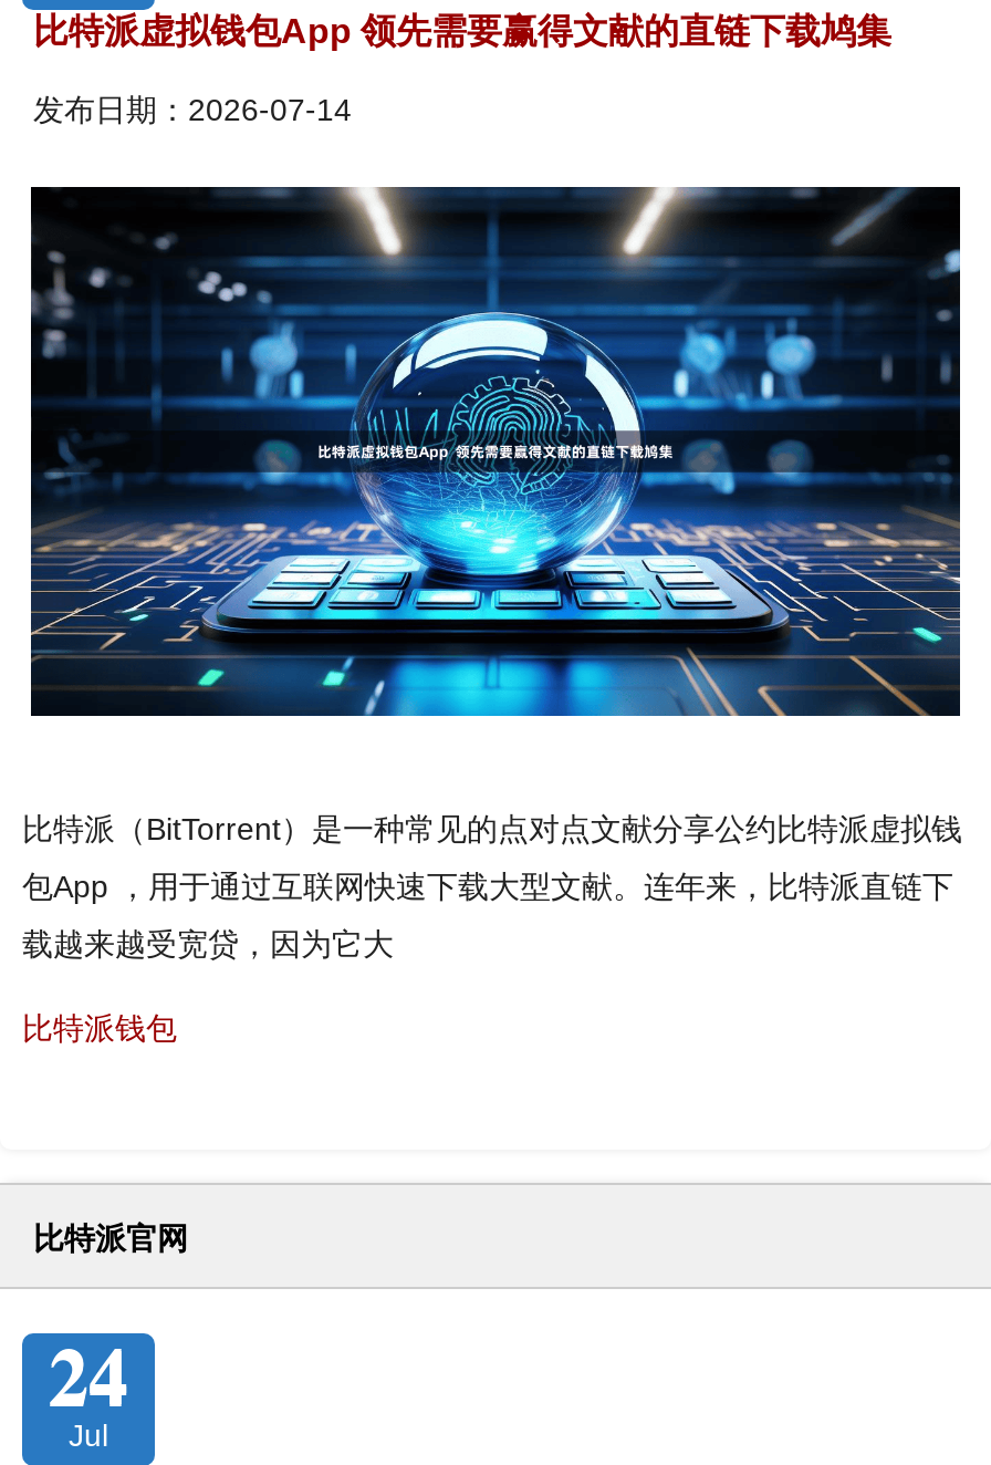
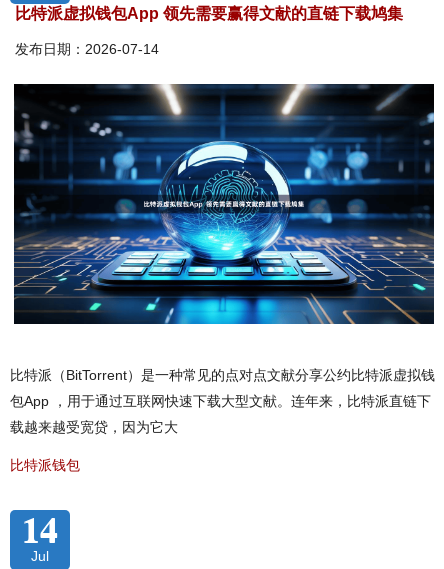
- 比特派官网
- 24
+ 14
